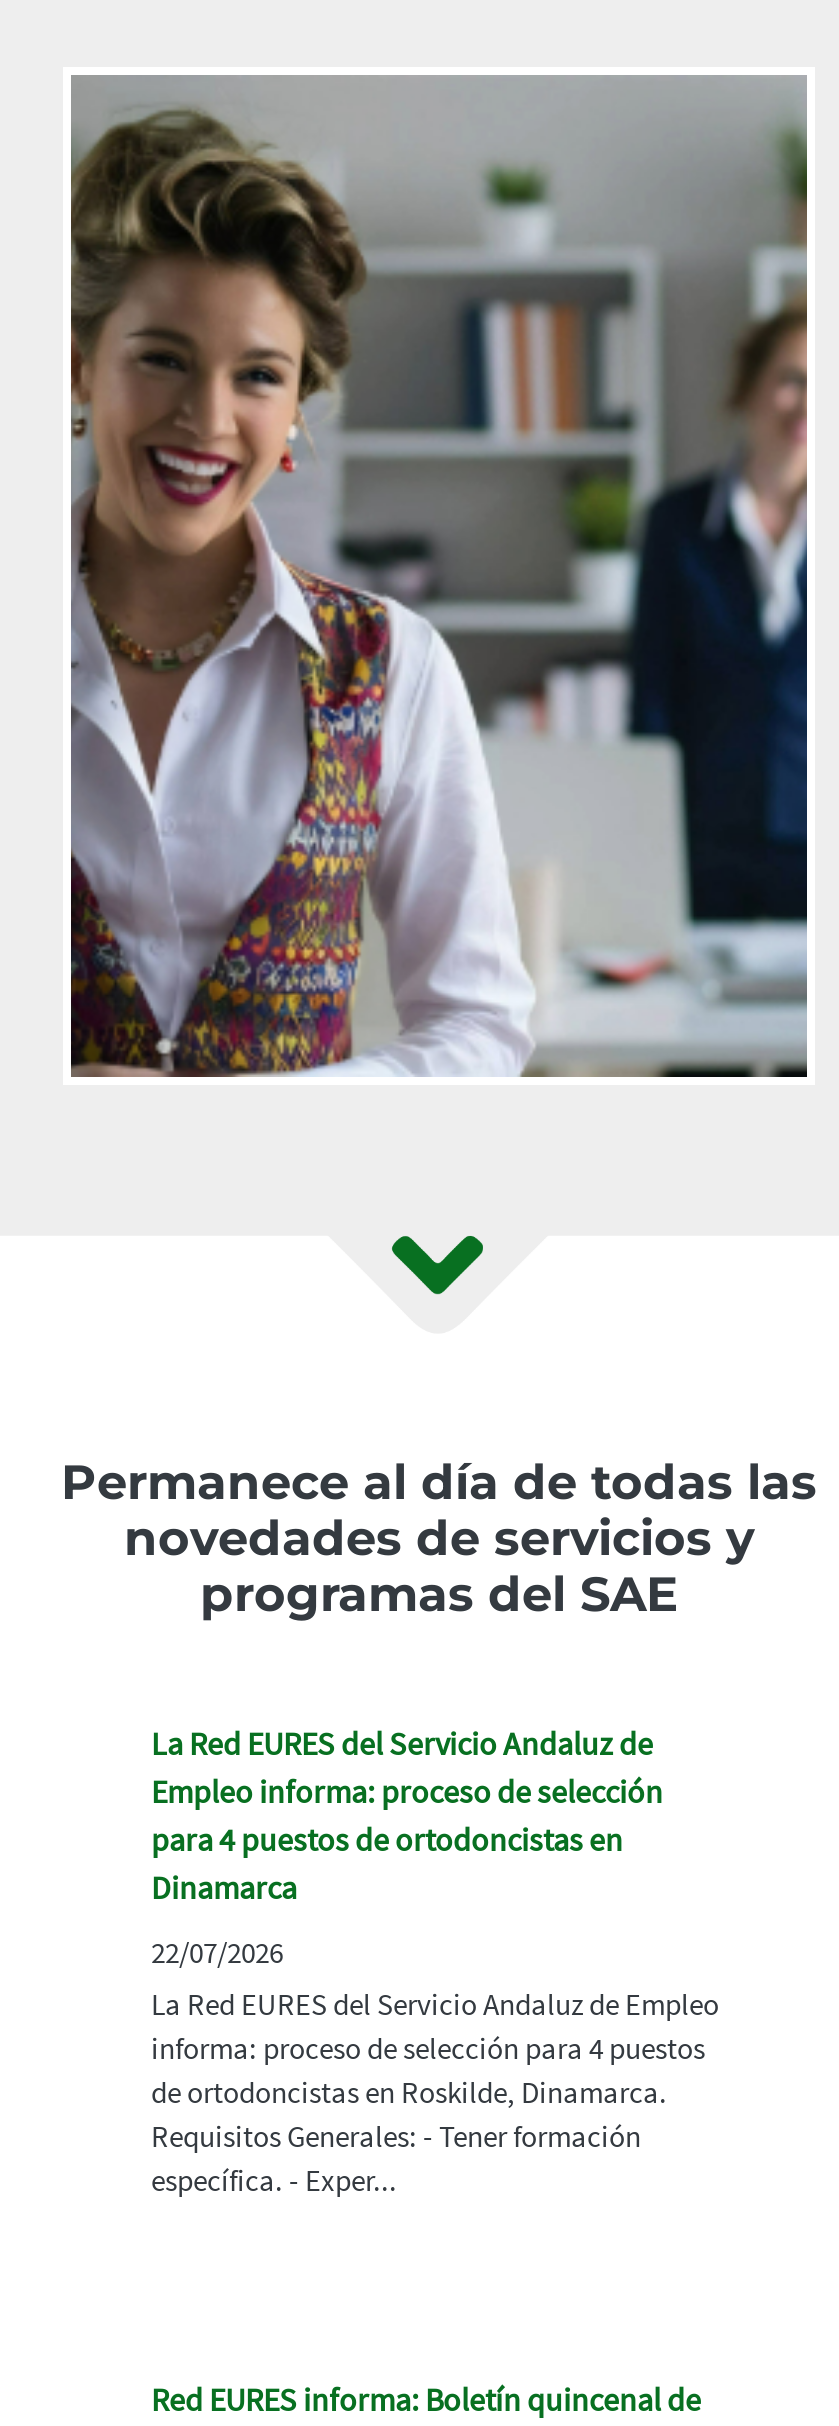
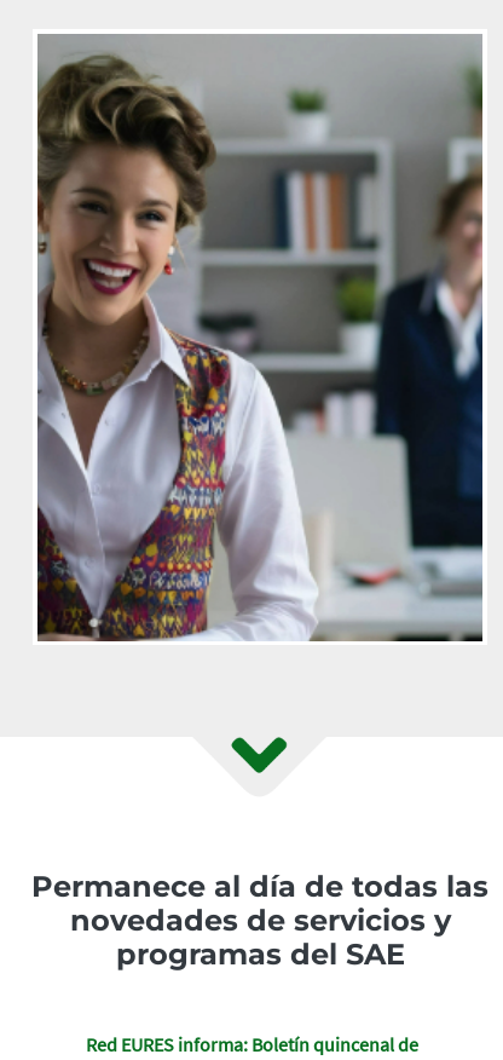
- La Red EURES del Servicio Andaluz de
- Empleo informa: proceso de selección
- para 4 puestos de ortodoncistas en
- Dinamarca
- 22/07/2026
- La Red EURES del Servicio Andaluz de Empleo
- informa: proceso de selección para 4 puestos
- de ortodoncistas en Roskilde, Dinamarca.
- Requisitos Generales: - Tener formación
- específica. - Exper...
